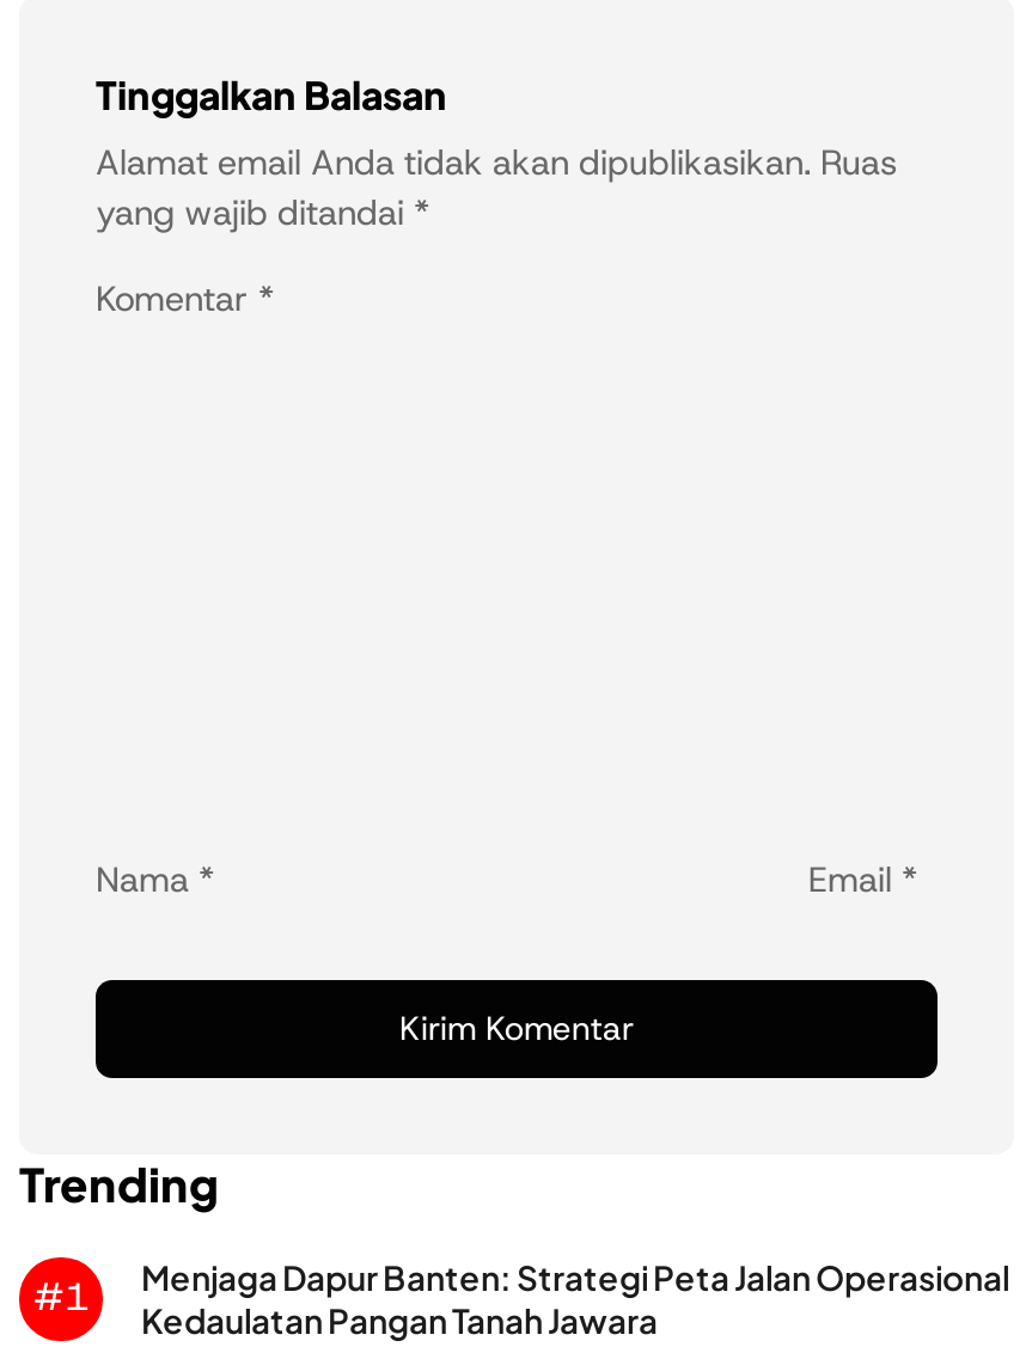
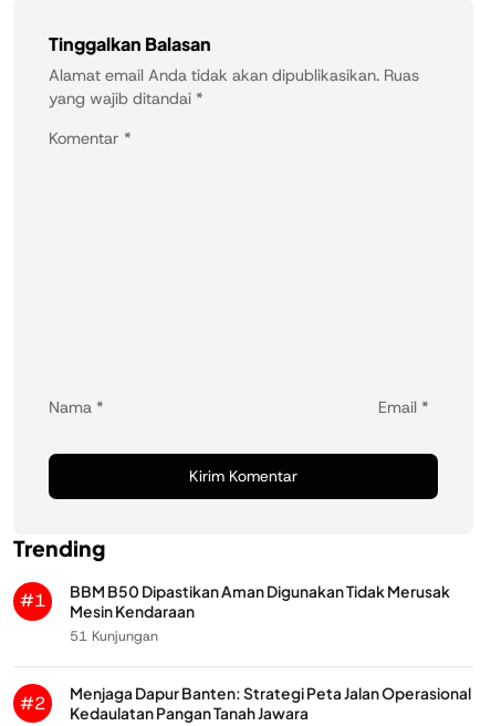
+ BBM B50 Dipastikan Aman Digunakan Tidak Merusak
+ Mesin Kendaraan
+ 51 Kunjungan
+ #2
